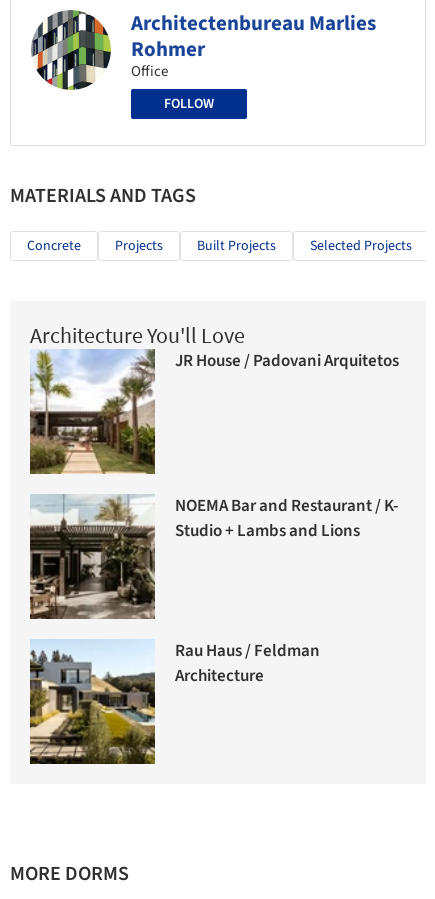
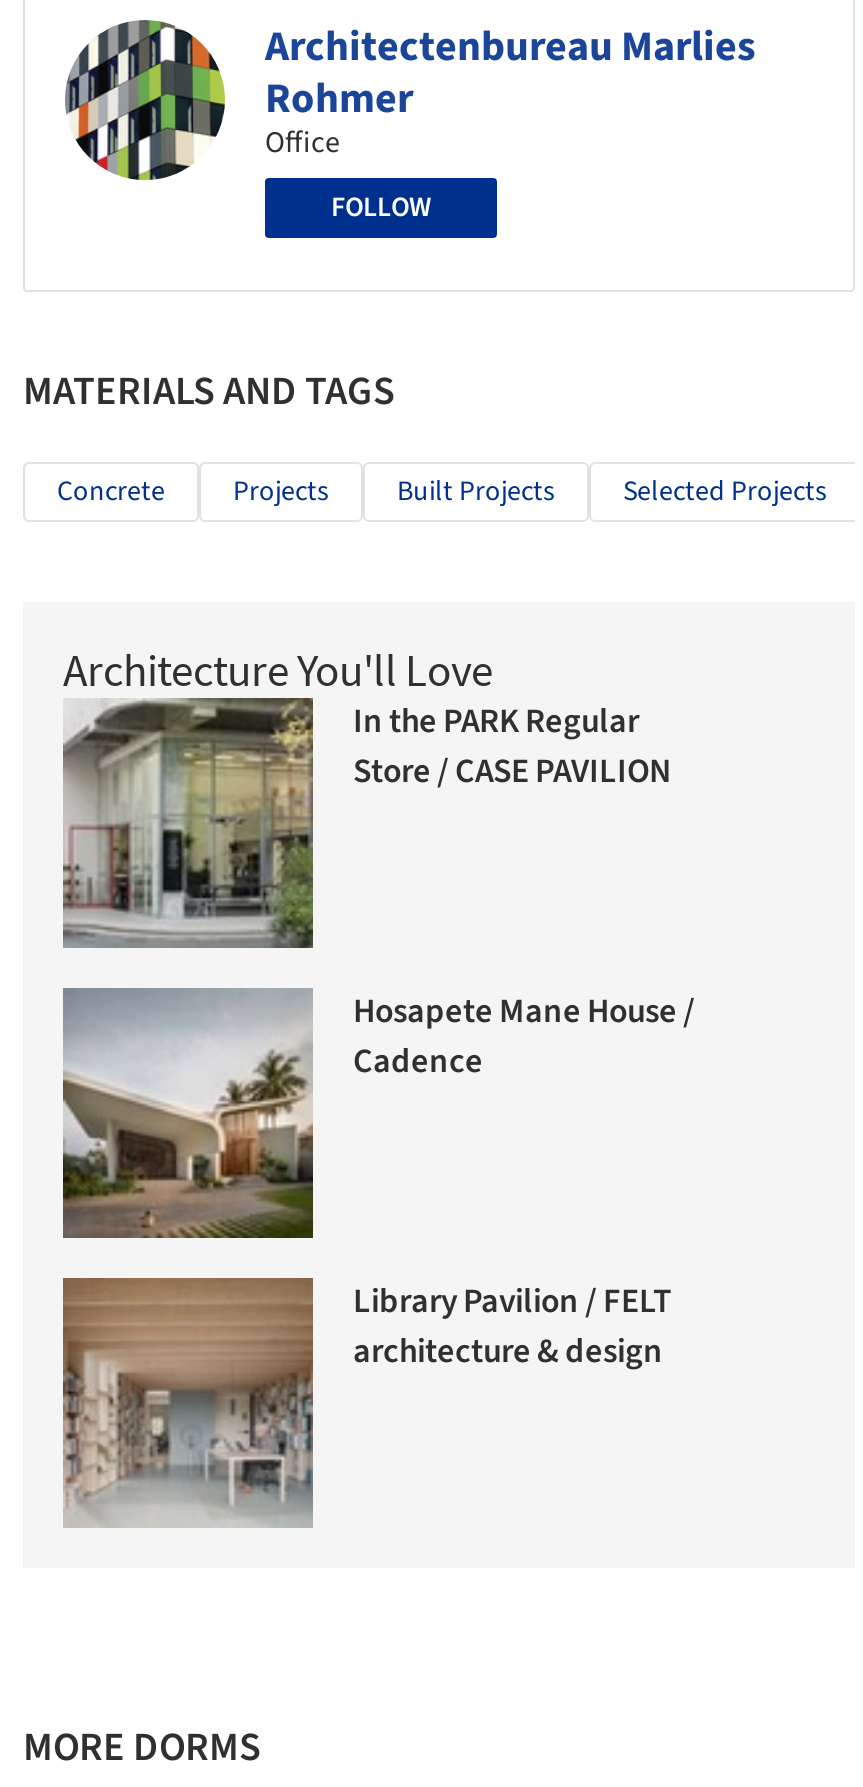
- [image]
- JR House / Padovani Arquitetos
+ [image]
+ In the PARK Regular
+ Store / CASE PAVILION

- [image]
- NOEMA Bar and Restaurant / K-
- Studio + Lambs and Lions
+ [image]
+ Hosapete Mane House /
+ Cadence

- [image]
- Rau Haus / Feldman
- Architecture
+ [image]
+ Library Pavilion / FELT
+ architecture & design
